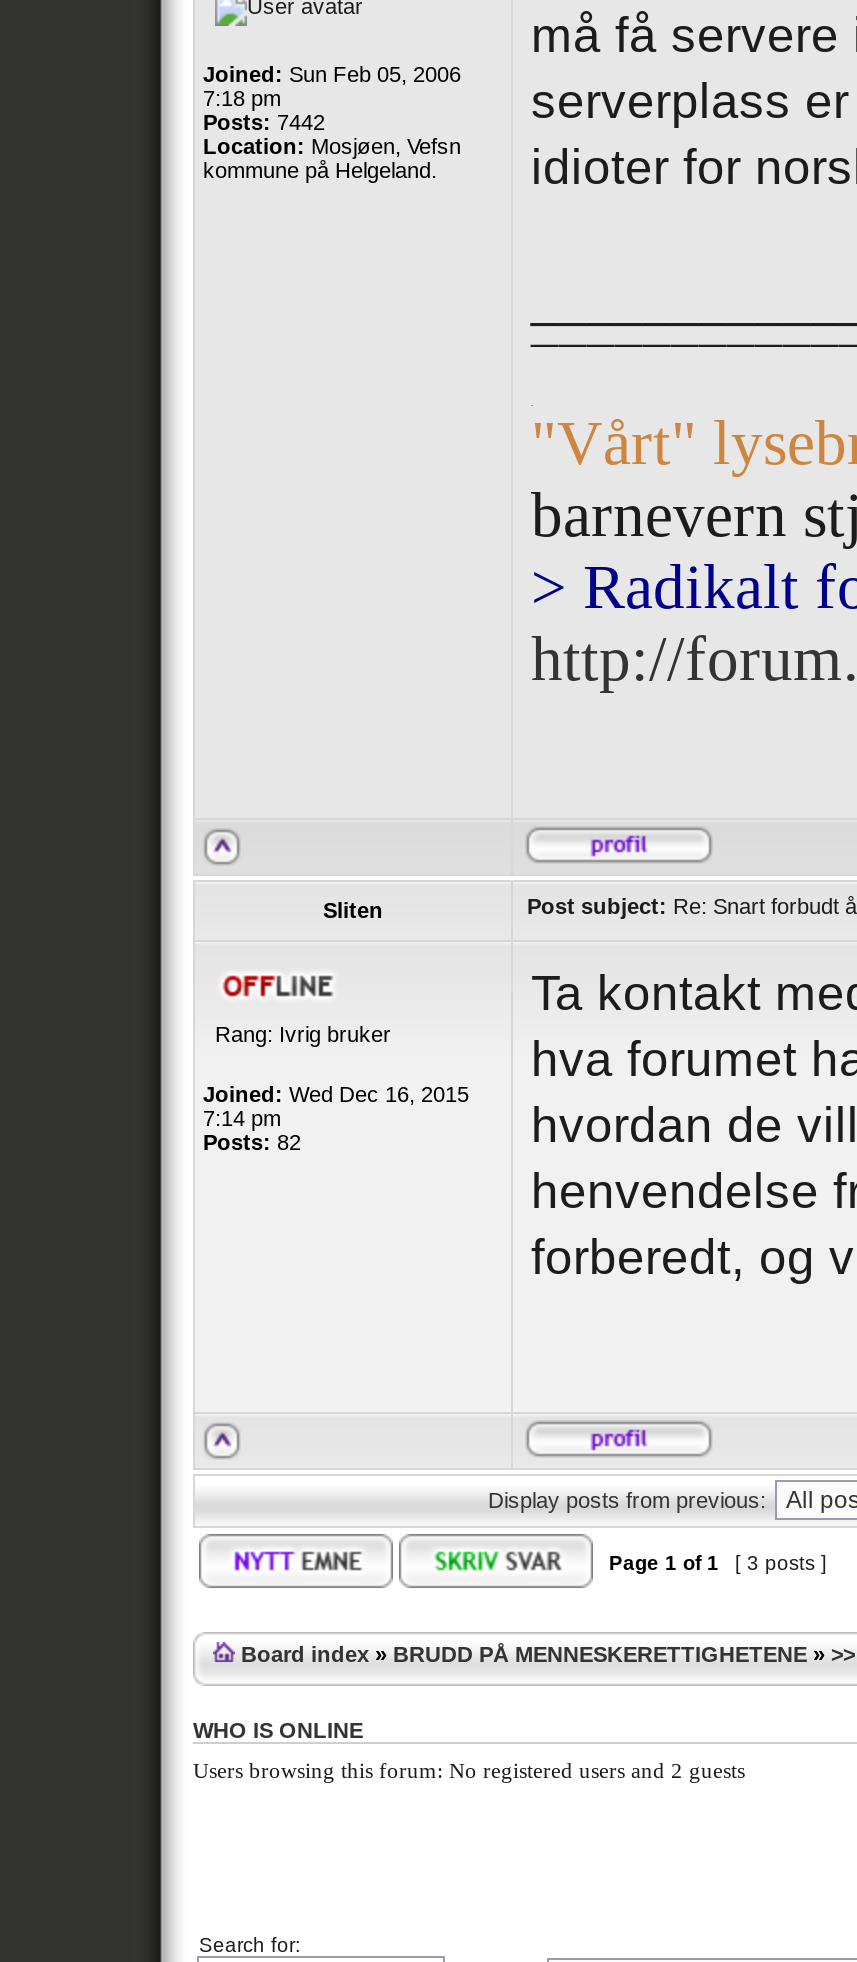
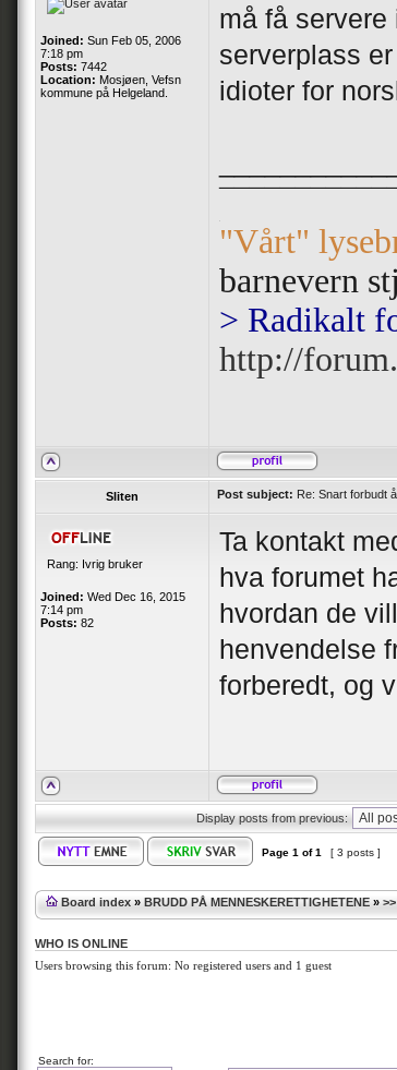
- Users browsing this forum: No registered users and 2 guests
+ Users browsing this forum: No registered users and 1 guest
